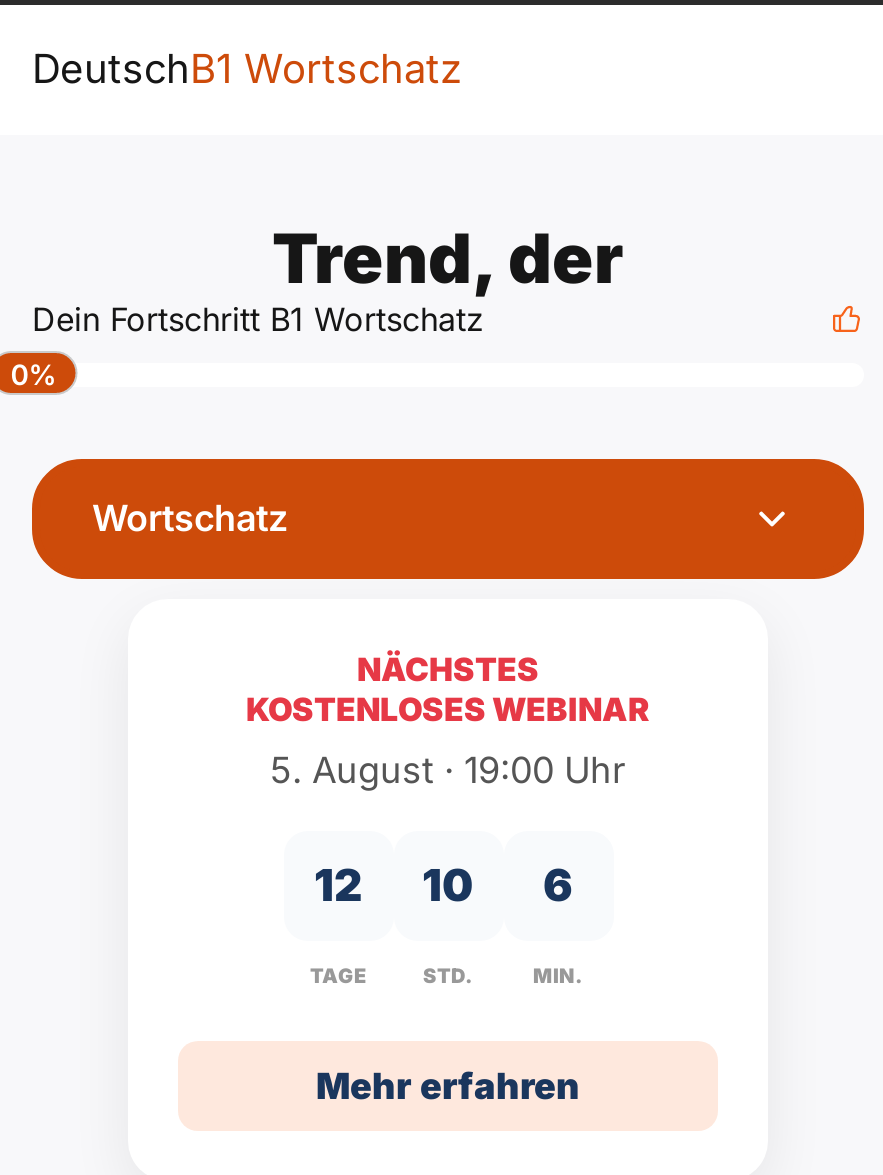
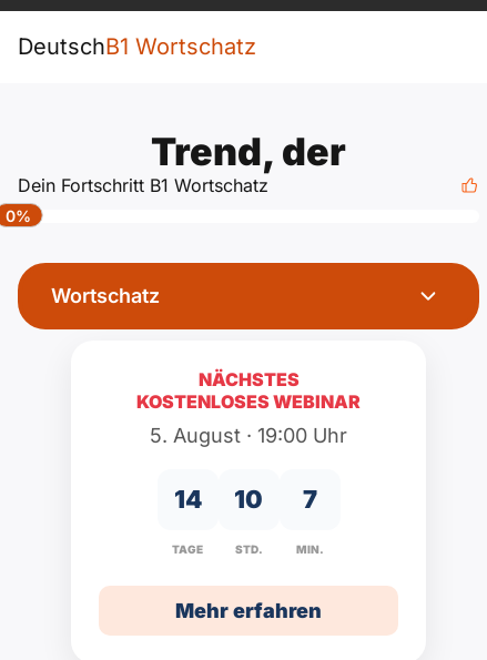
- 12
+ 14

- 6
+ 7
